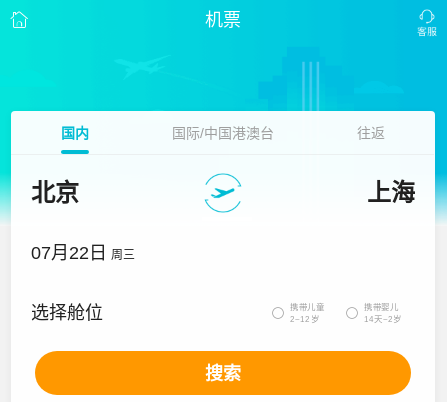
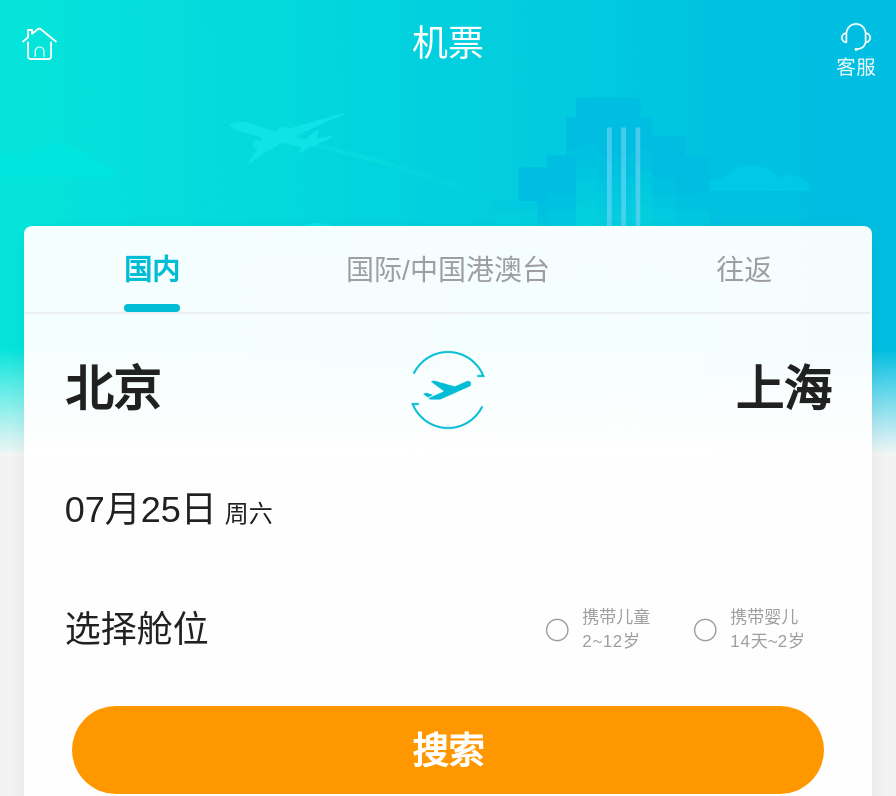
- 07月22日 周三
+ 07月25日 周六
